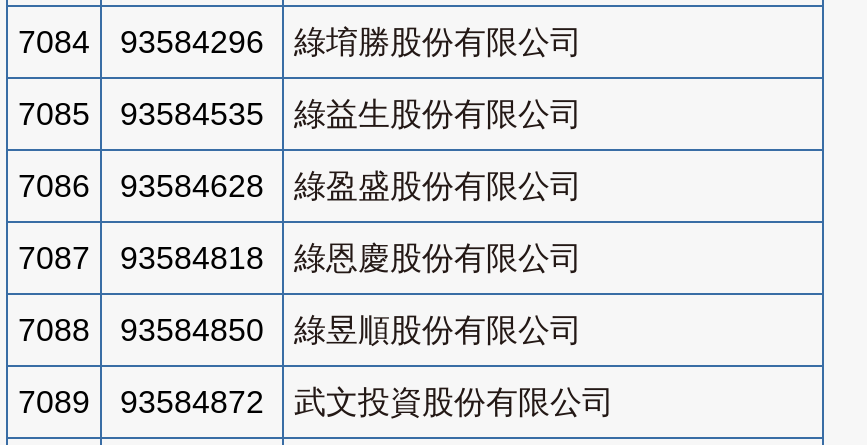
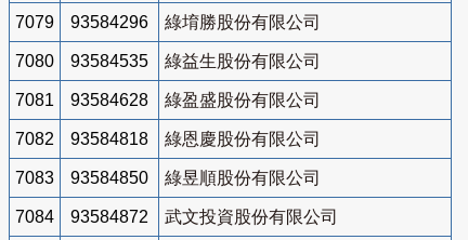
- 7084 93584296 綠堉勝股份有限公司
+ 7079 93584296 綠堉勝股份有限公司

- 7085 93584535 綠益生股份有限公司
+ 7080 93584535 綠益生股份有限公司

- 7086 93584628 綠盈盛股份有限公司
+ 7081 93584628 綠盈盛股份有限公司

- 7087 93584818 綠恩慶股份有限公司
+ 7082 93584818 綠恩慶股份有限公司

- 7088 93584850 綠昱順股份有限公司
+ 7083 93584850 綠昱順股份有限公司

- 7089 93584872 武文投資股份有限公司
+ 7084 93584872 武文投資股份有限公司
